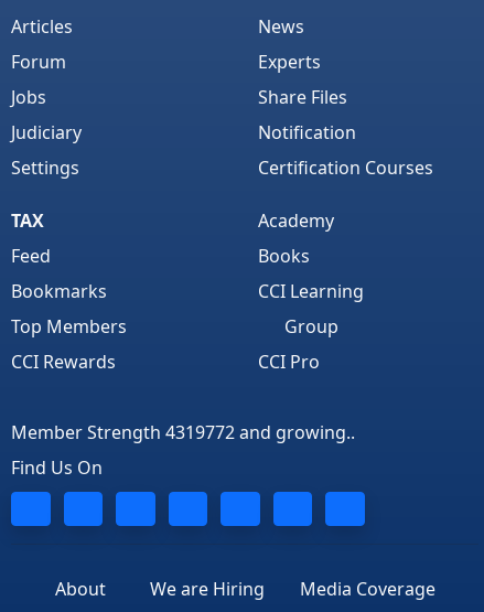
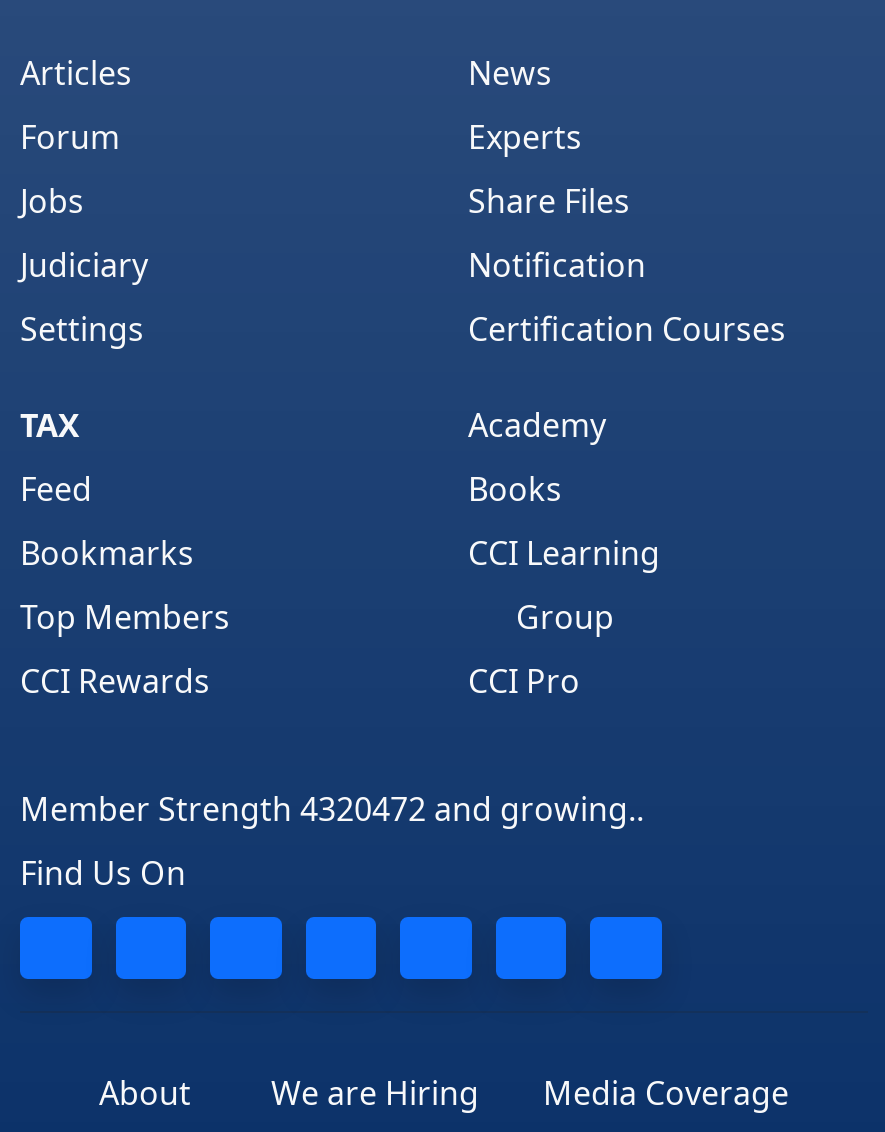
- Member Strength 4319772 and growing..
+ Member Strength 4320472 and growing..
